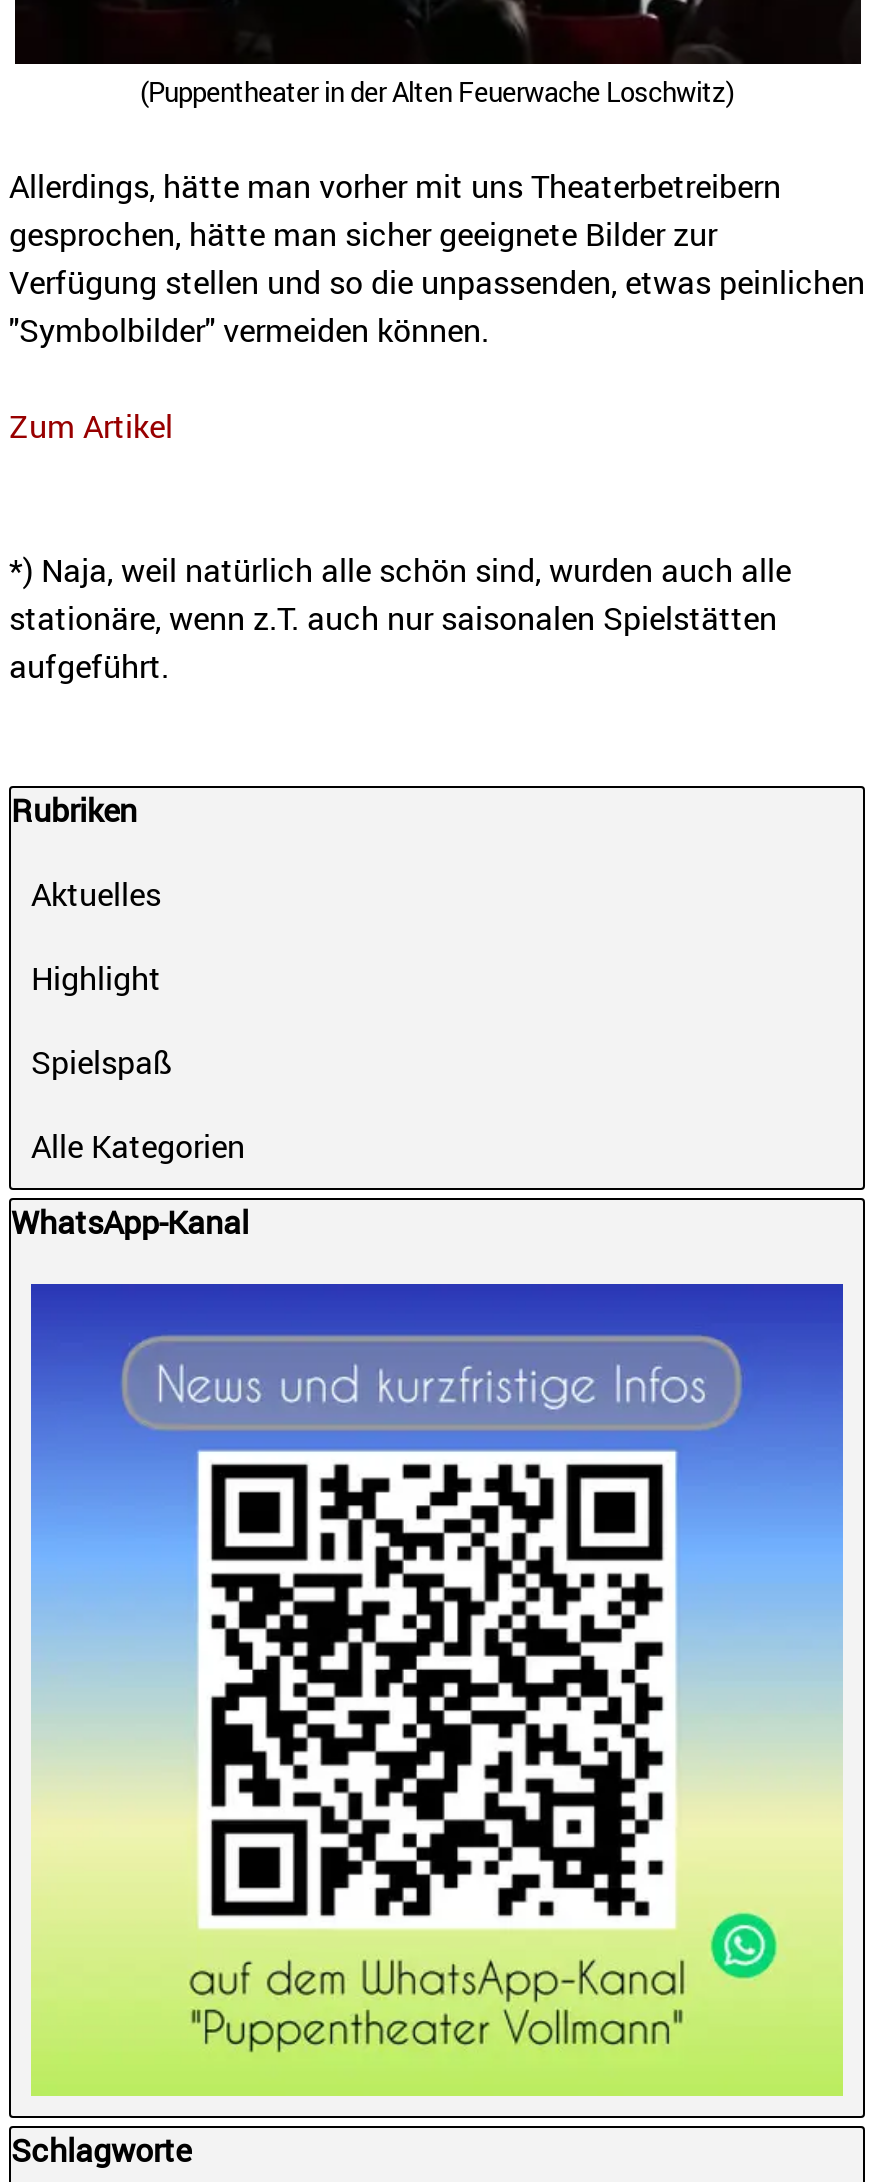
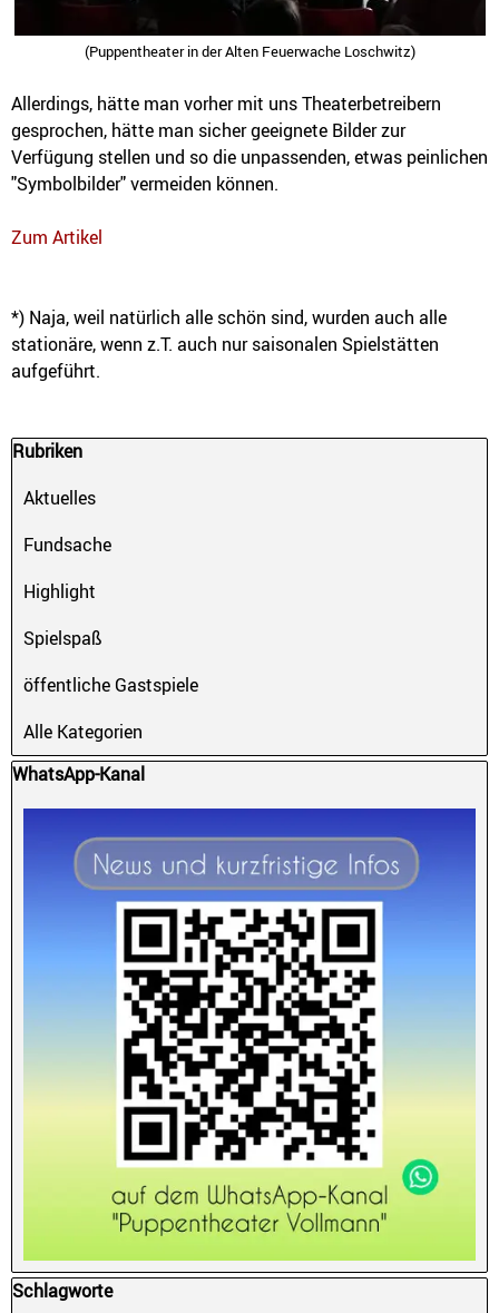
+ Fundsache

+ öffentliche Gastspiele
